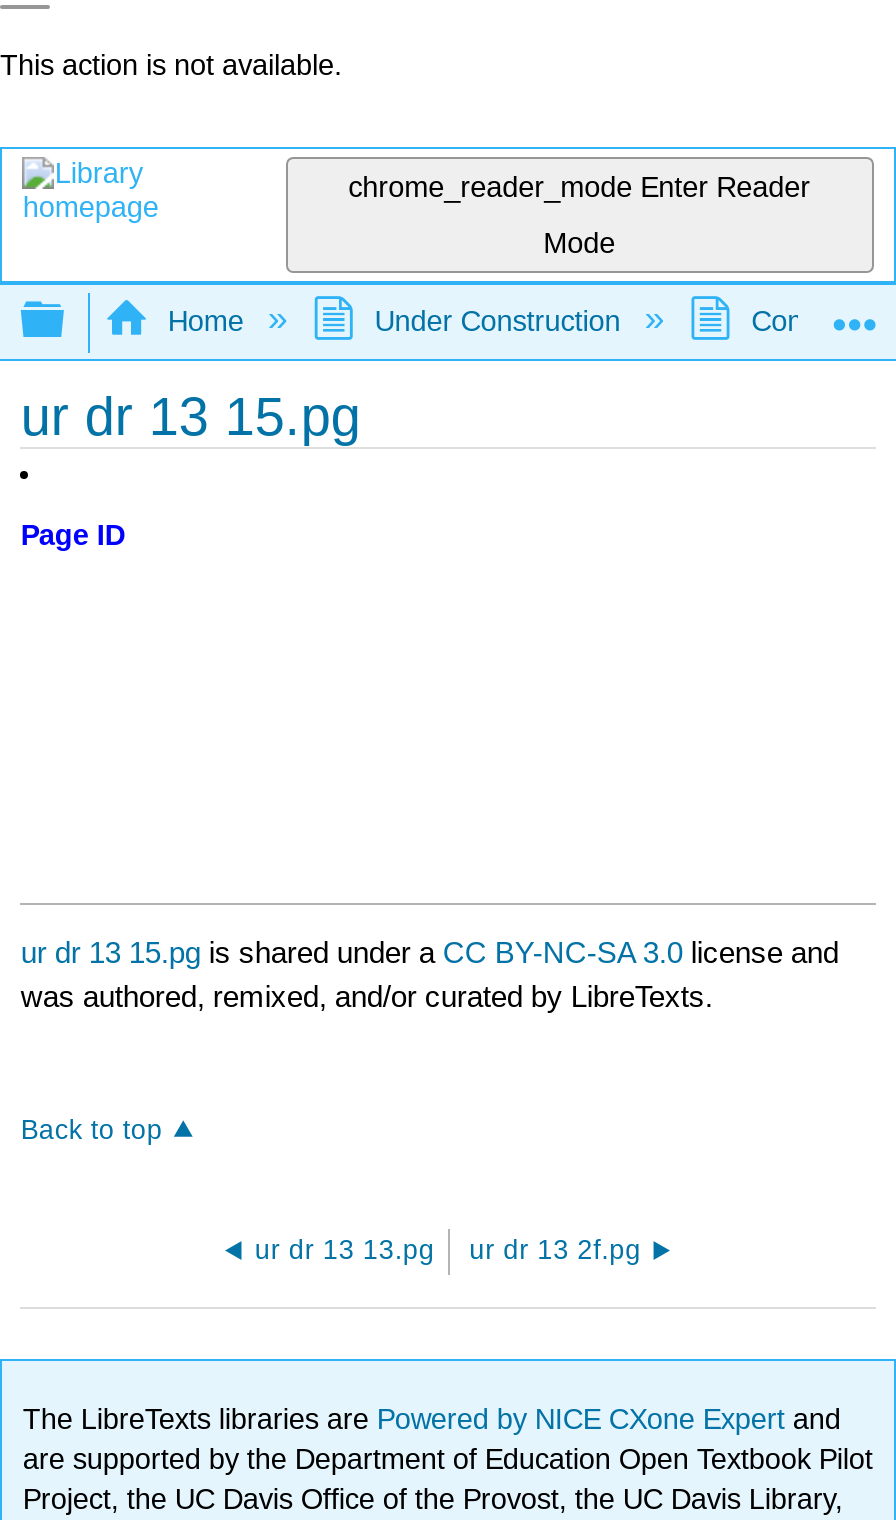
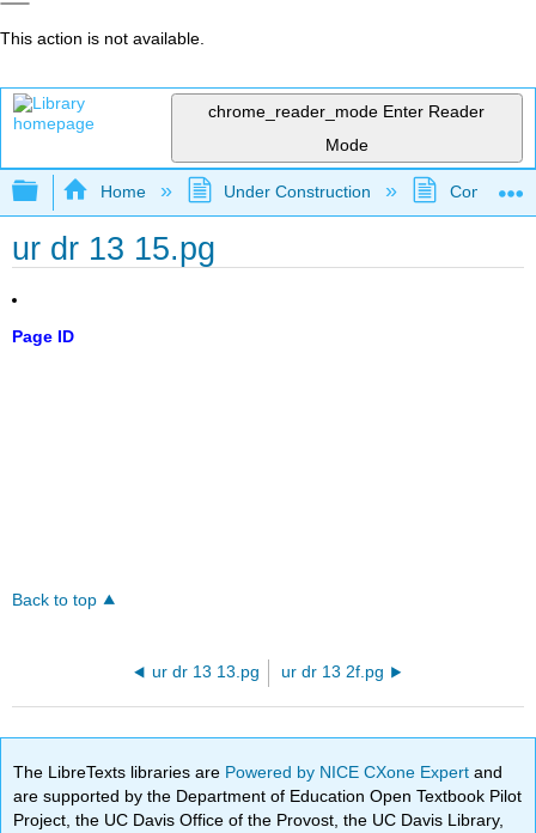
- ur dr 13 15.pg is shared under a CC BY-NC-SA 3.0 license and
- was authored, remixed, and/or curated by LibreTexts.
